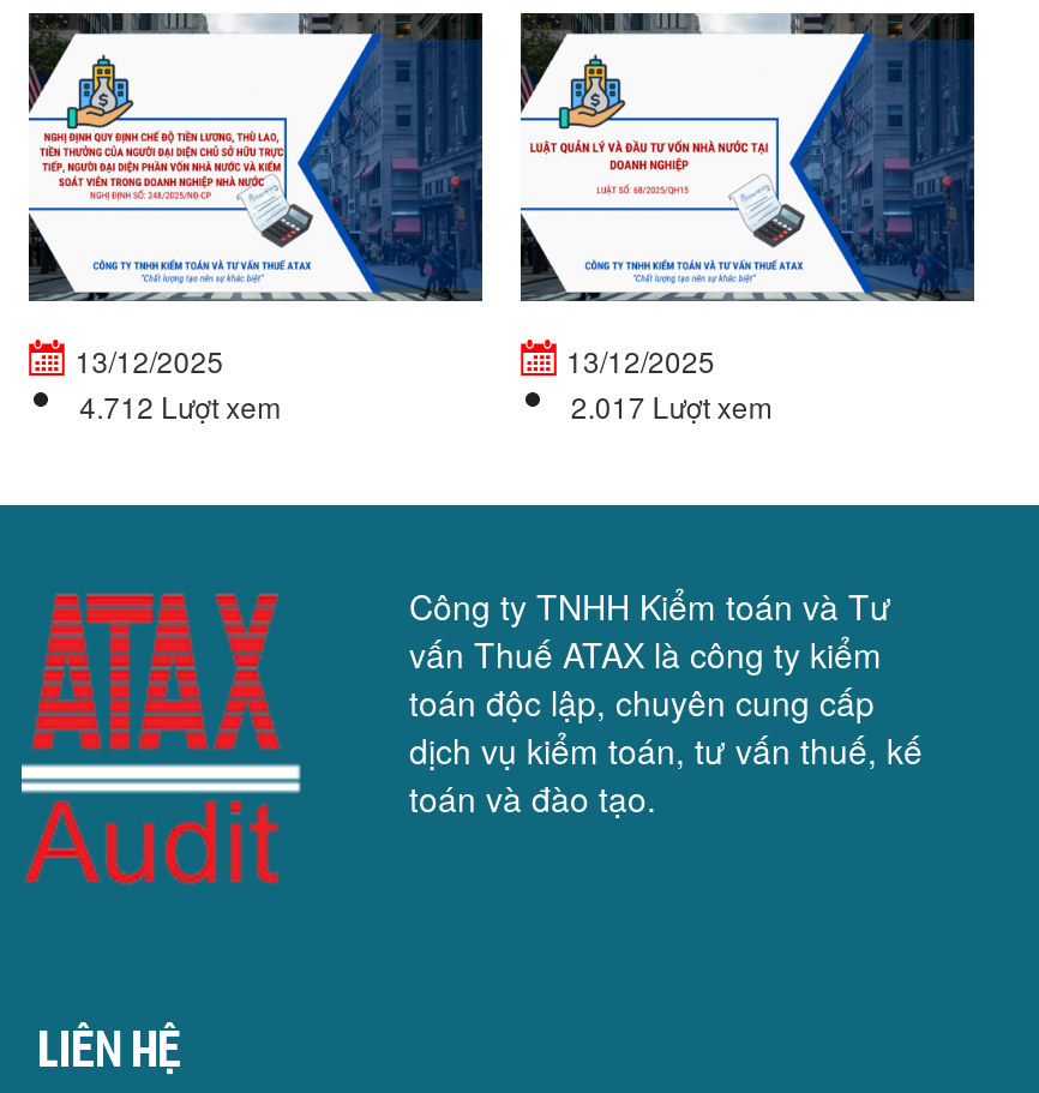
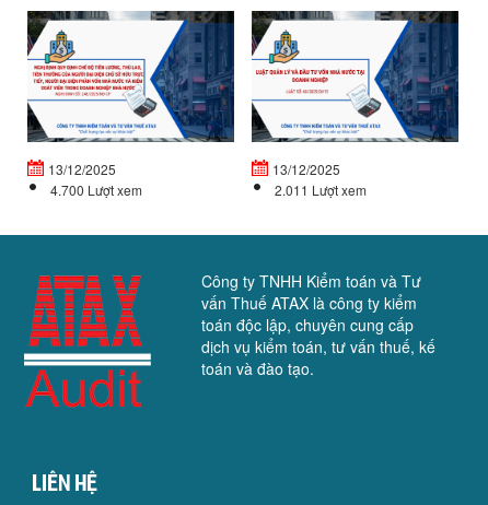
- 4.712 Lượt xem
+ 4.700 Lượt xem

- 2.017 Lượt xem
+ 2.011 Lượt xem
